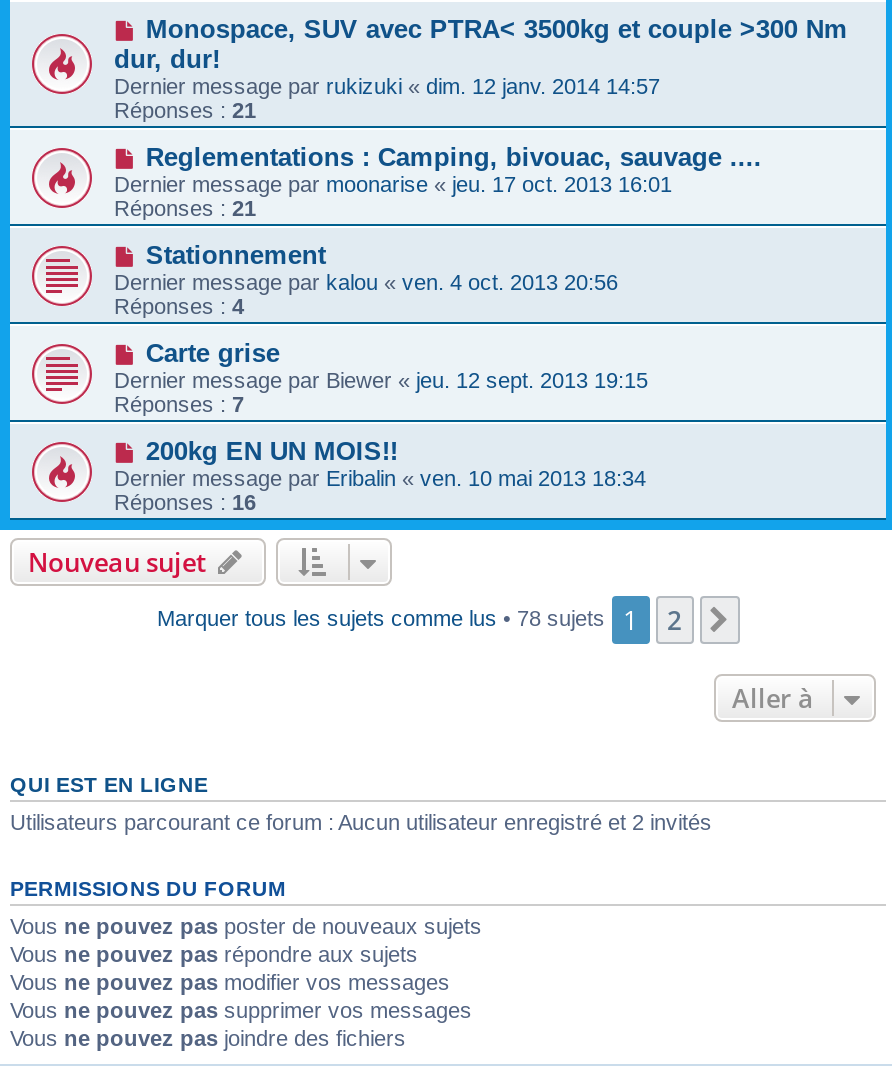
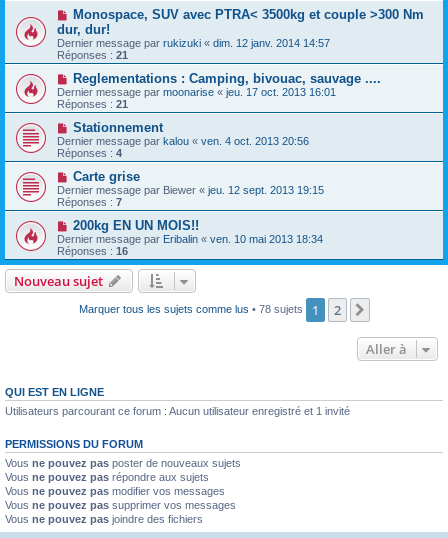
- Utilisateurs parcourant ce forum : Aucun utilisateur enregistré et 2 invités
+ Utilisateurs parcourant ce forum : Aucun utilisateur enregistré et 1 invité
